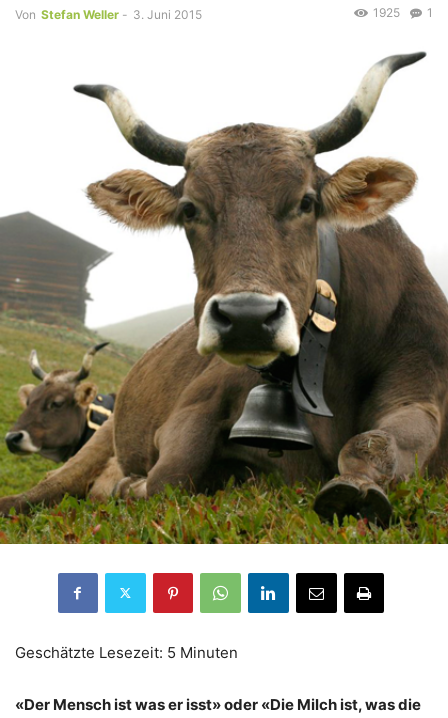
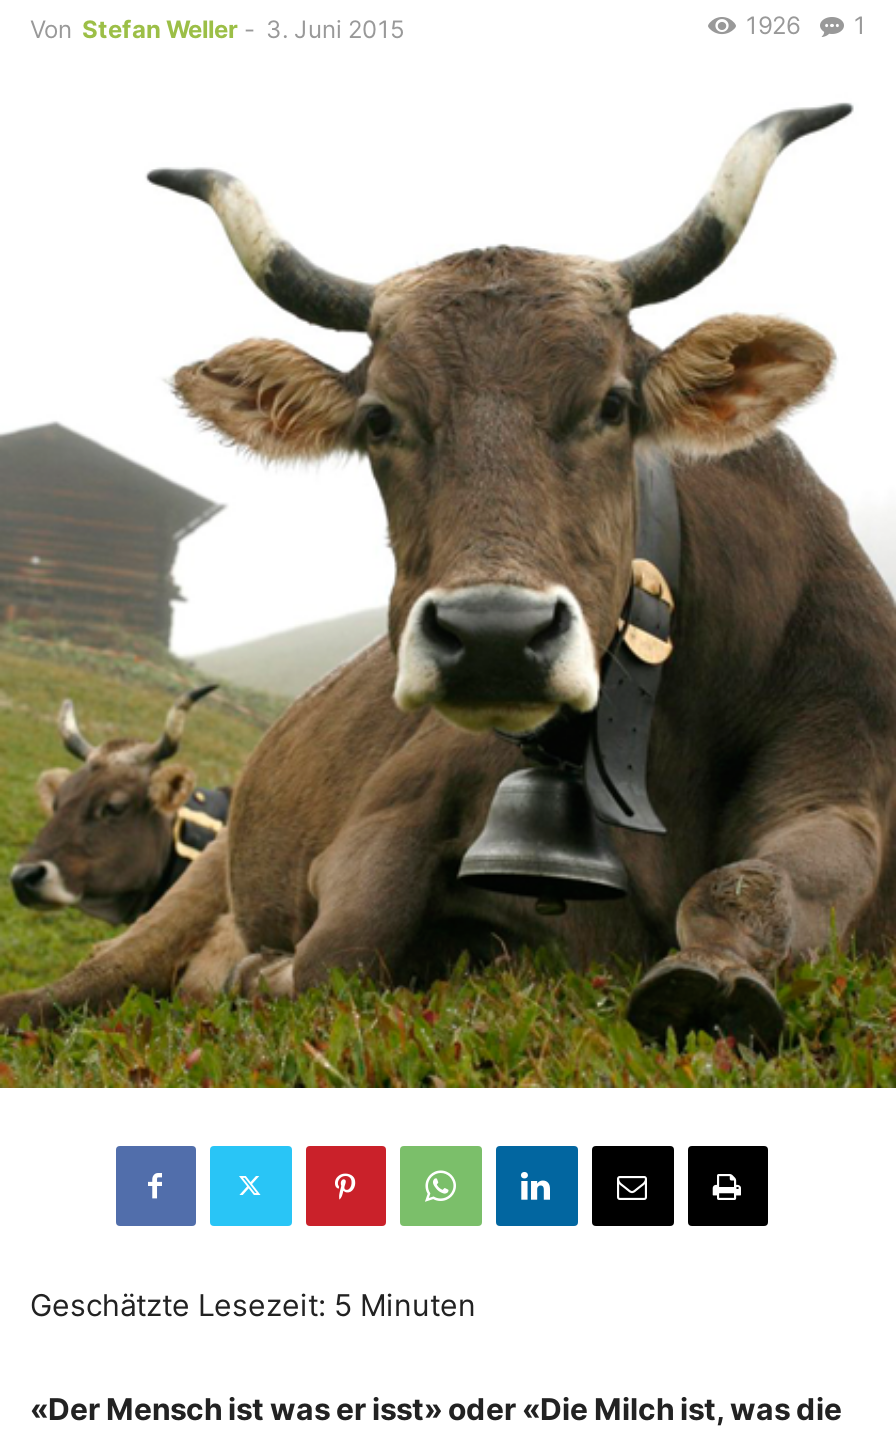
- 1925 1
+ 1926 1
